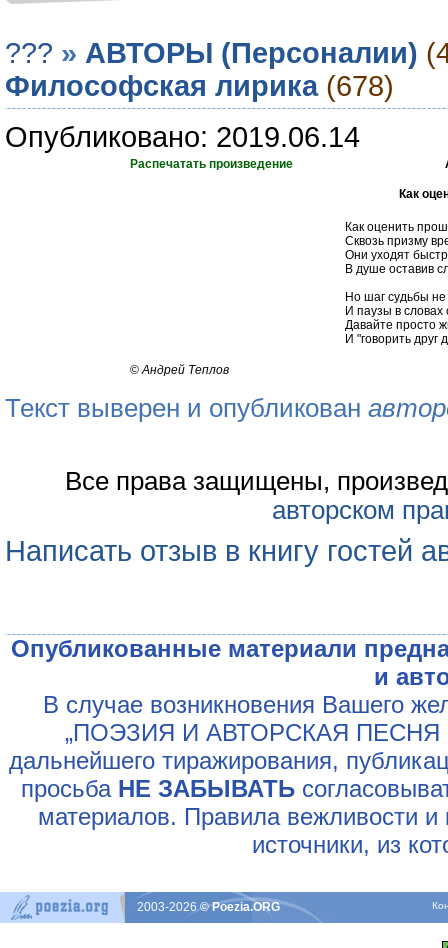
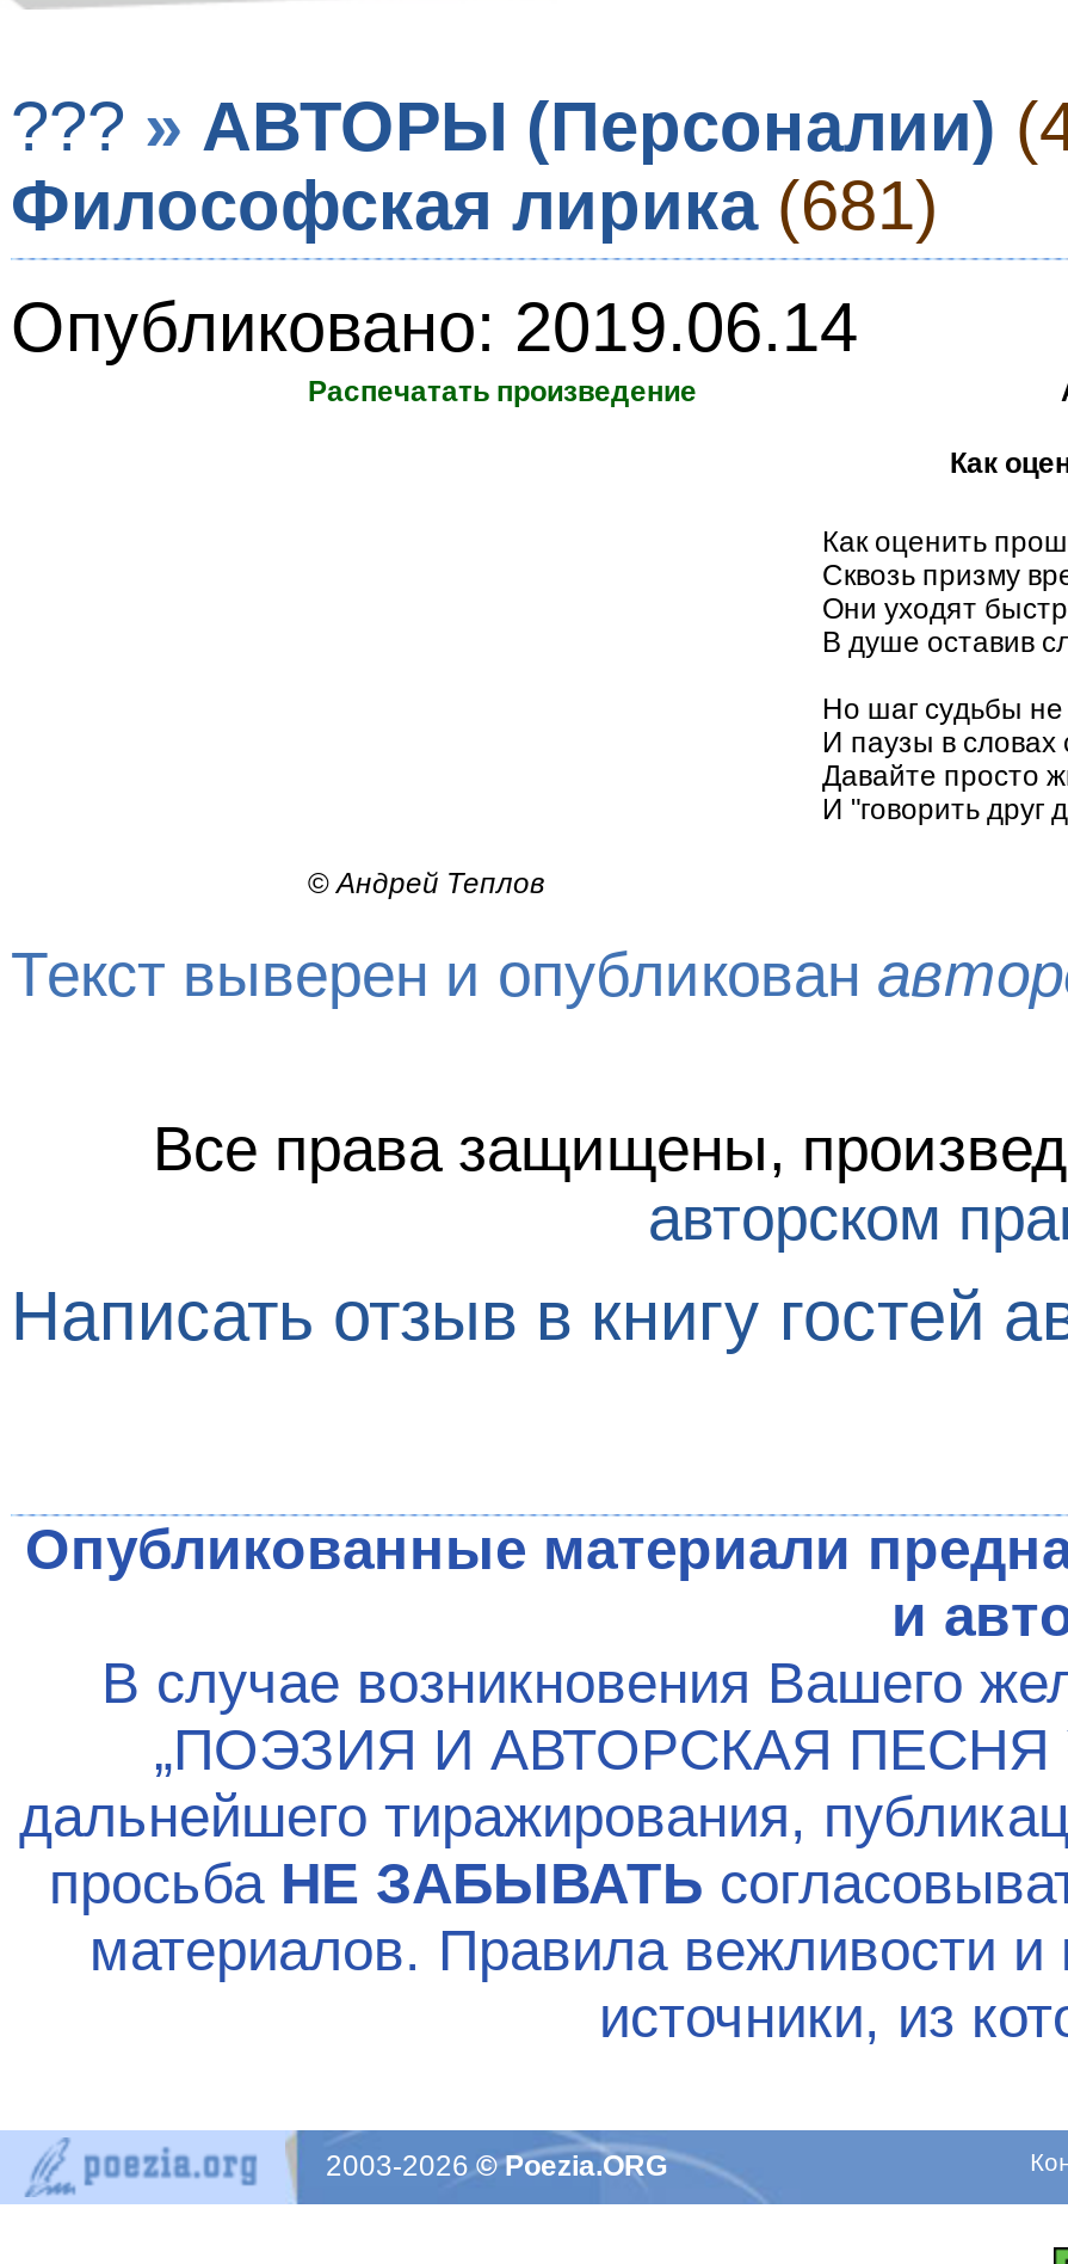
- Философская лирика (678)
+ Философская лирика (681)
